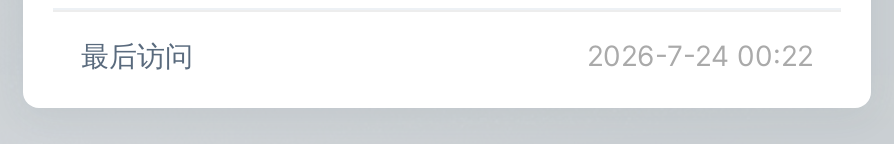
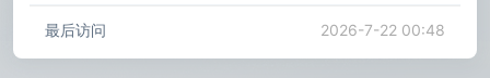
- 2026-7-24 00:22
+ 2026-7-22 00:48
